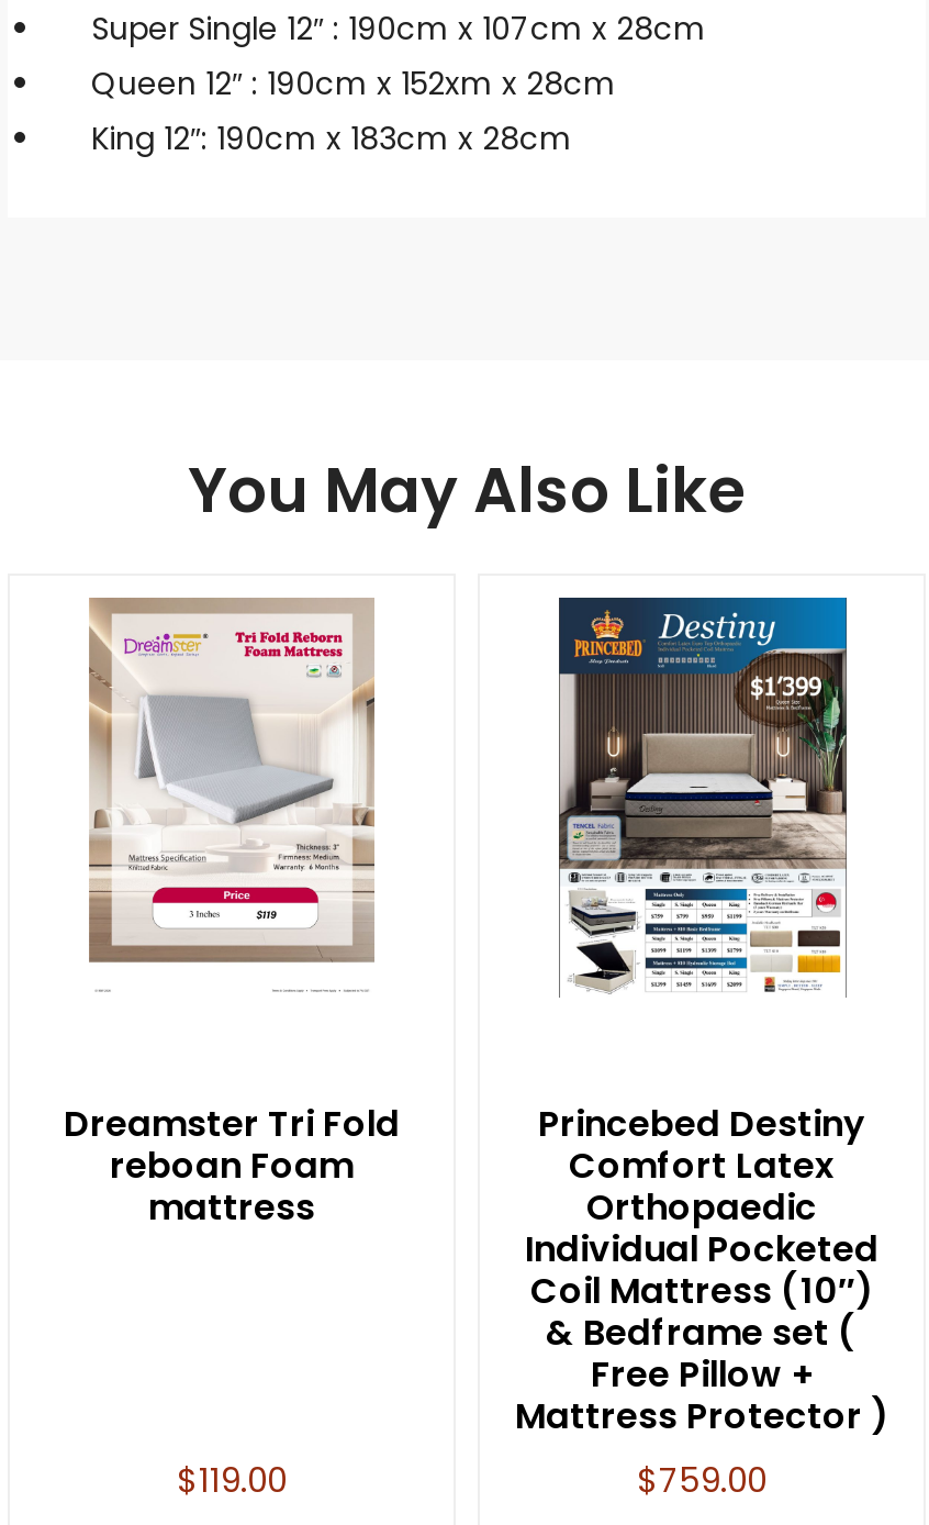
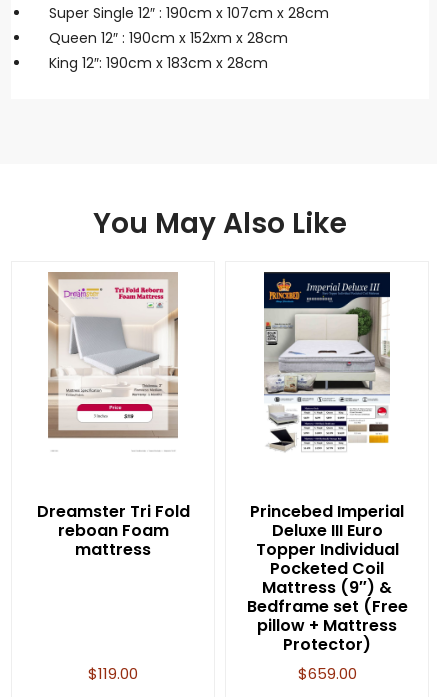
- [image]
+ [image]

- Princebed Destiny
- Comfort Latex
- Orthopaedic
- Individual Pocketed
- Coil Mattress (10″)
- & Bedframe set (
- Free Pillow +
- Mattress Protector )
- $759.00
+ Princebed Imperial
+ Deluxe III Euro
+ Topper Individual
+ Pocketed Coil
+ Mattress (9″) &
+ Bedframe set (Free
+ pillow + Mattress
+ Protector)
+ $659.00
